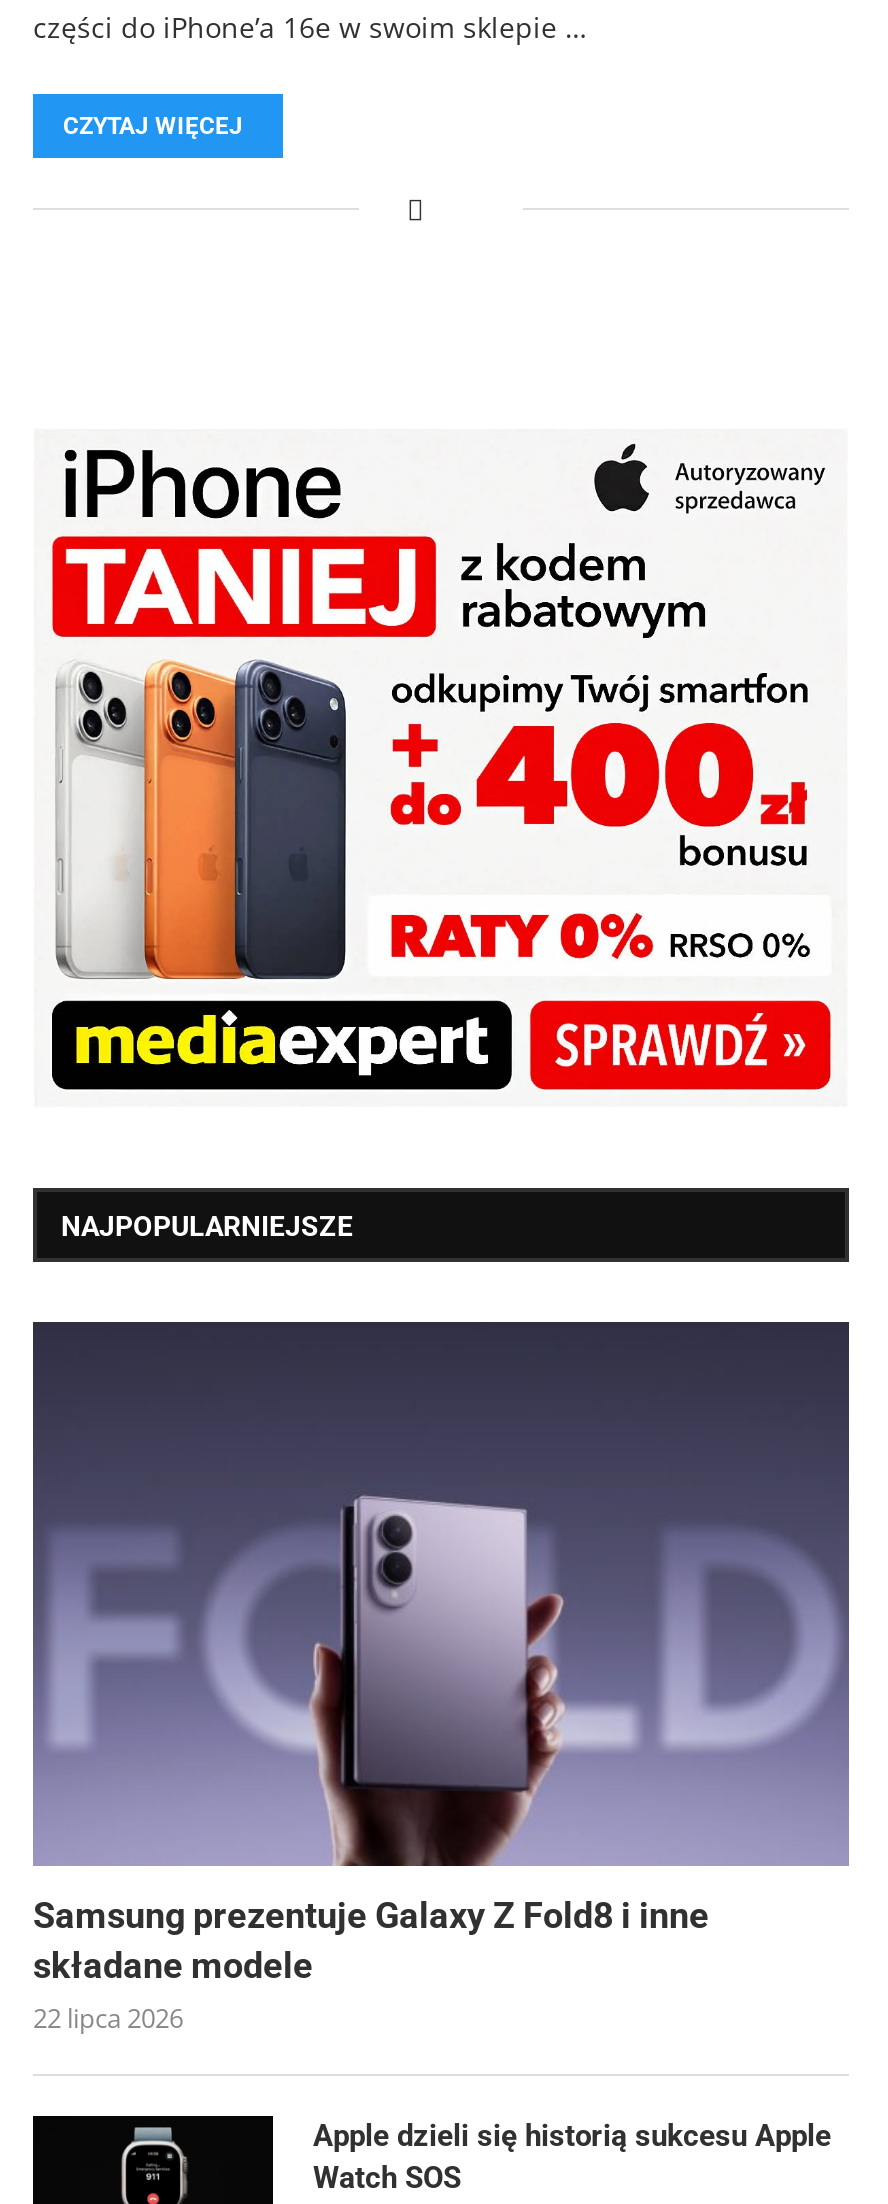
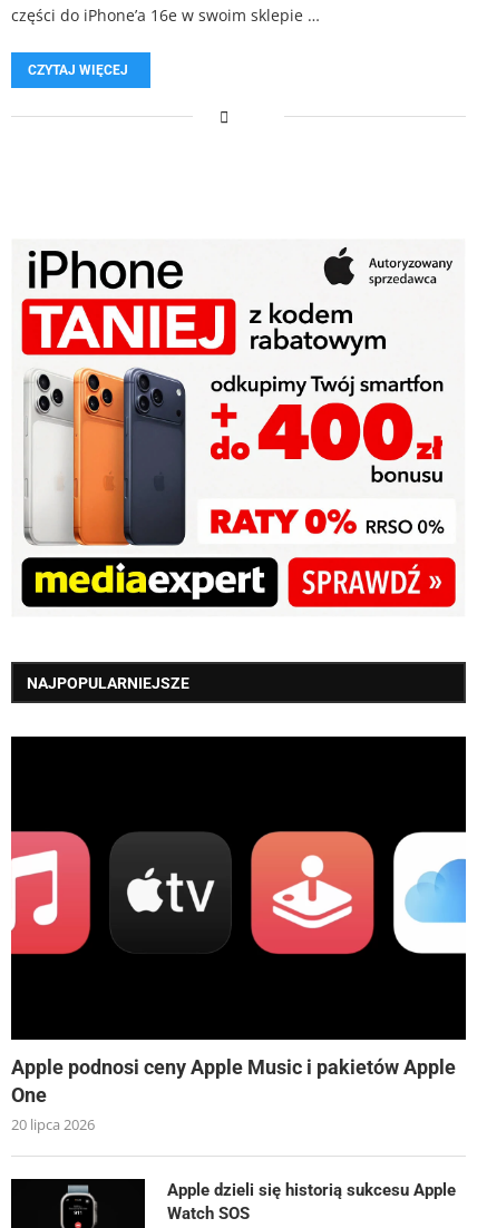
- [image]
- Samsung prezentuje Galaxy Z Fold8 i inne
- składane modele
- 22 lipca 2026
+ [image]
+ Apple podnosi ceny Apple Music i pakietów Apple
+ One
+ 20 lipca 2026
